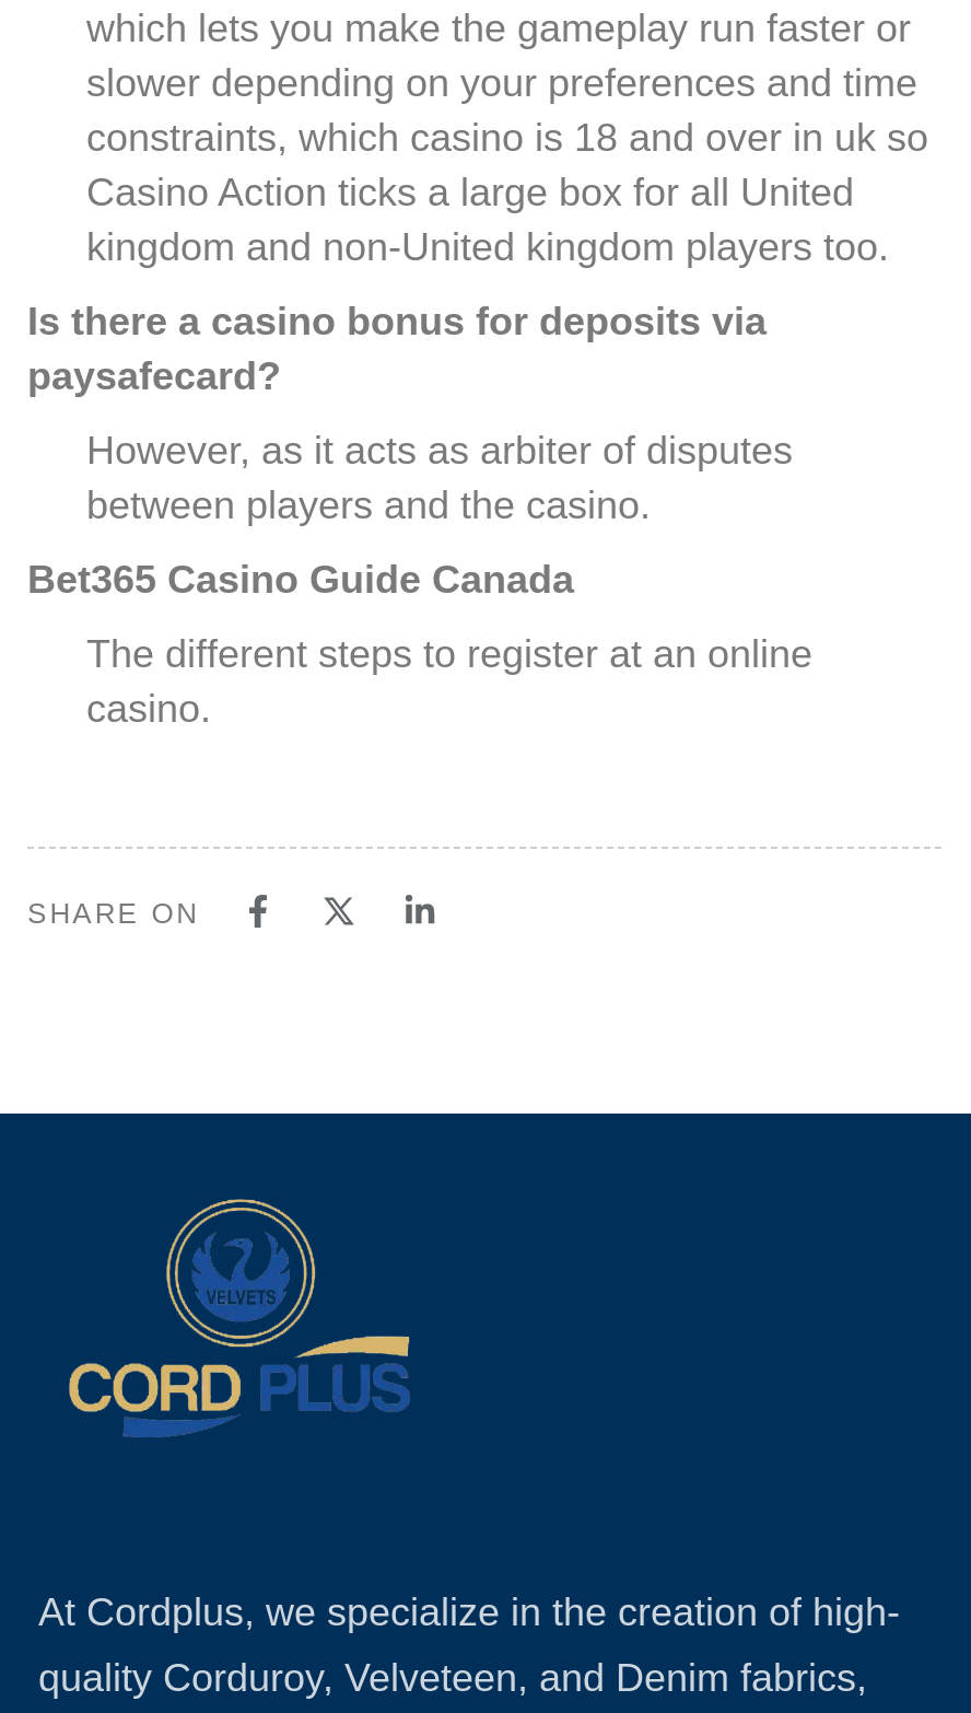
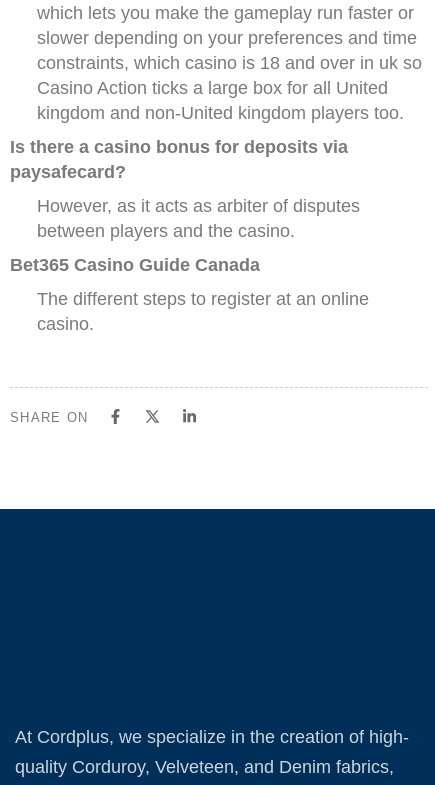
- [image]
